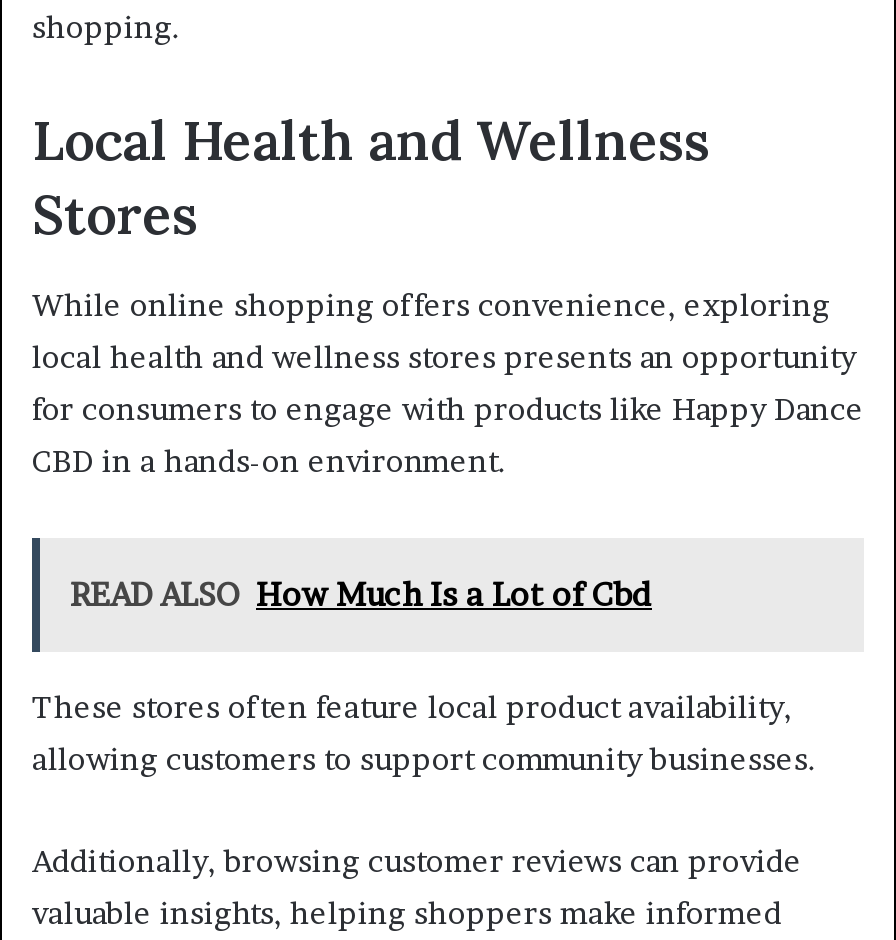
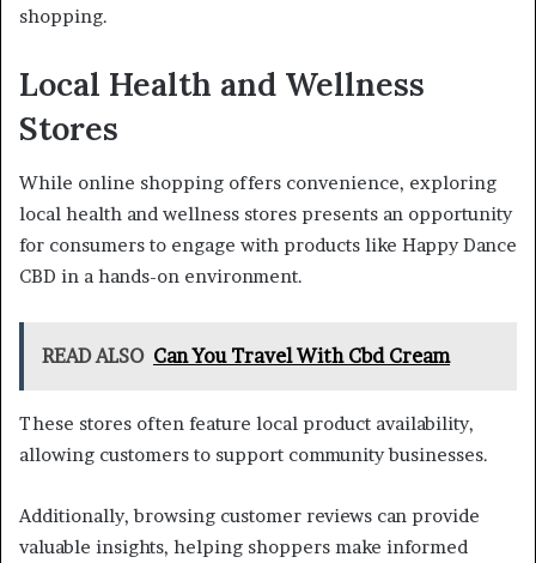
- READ ALSO How Much Is a Lot of Cbd
+ READ ALSO Can You Travel With Cbd Cream
